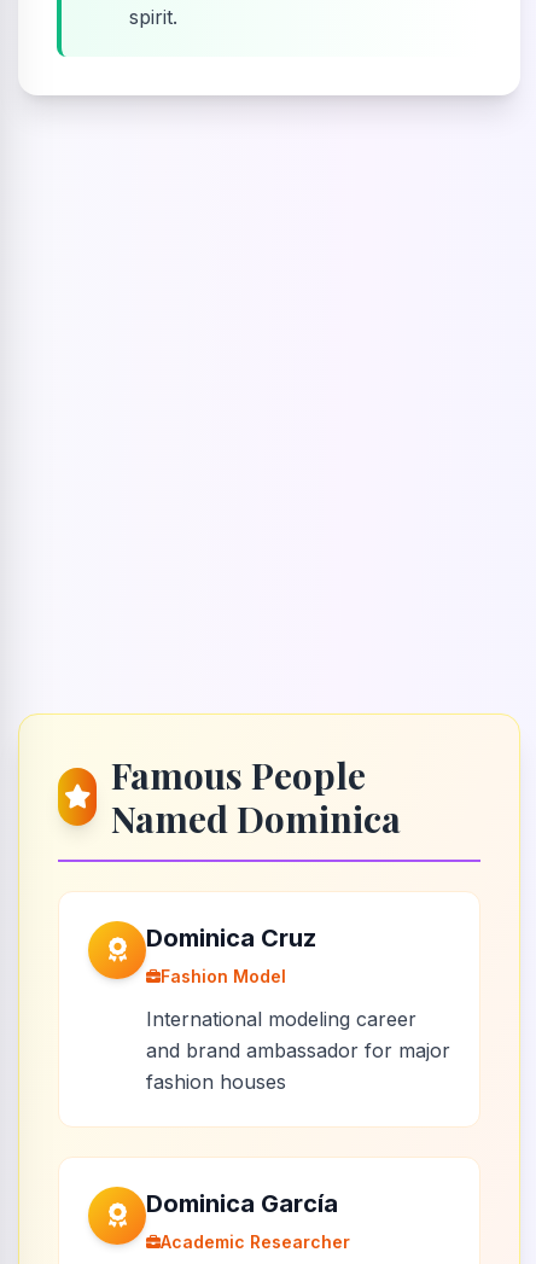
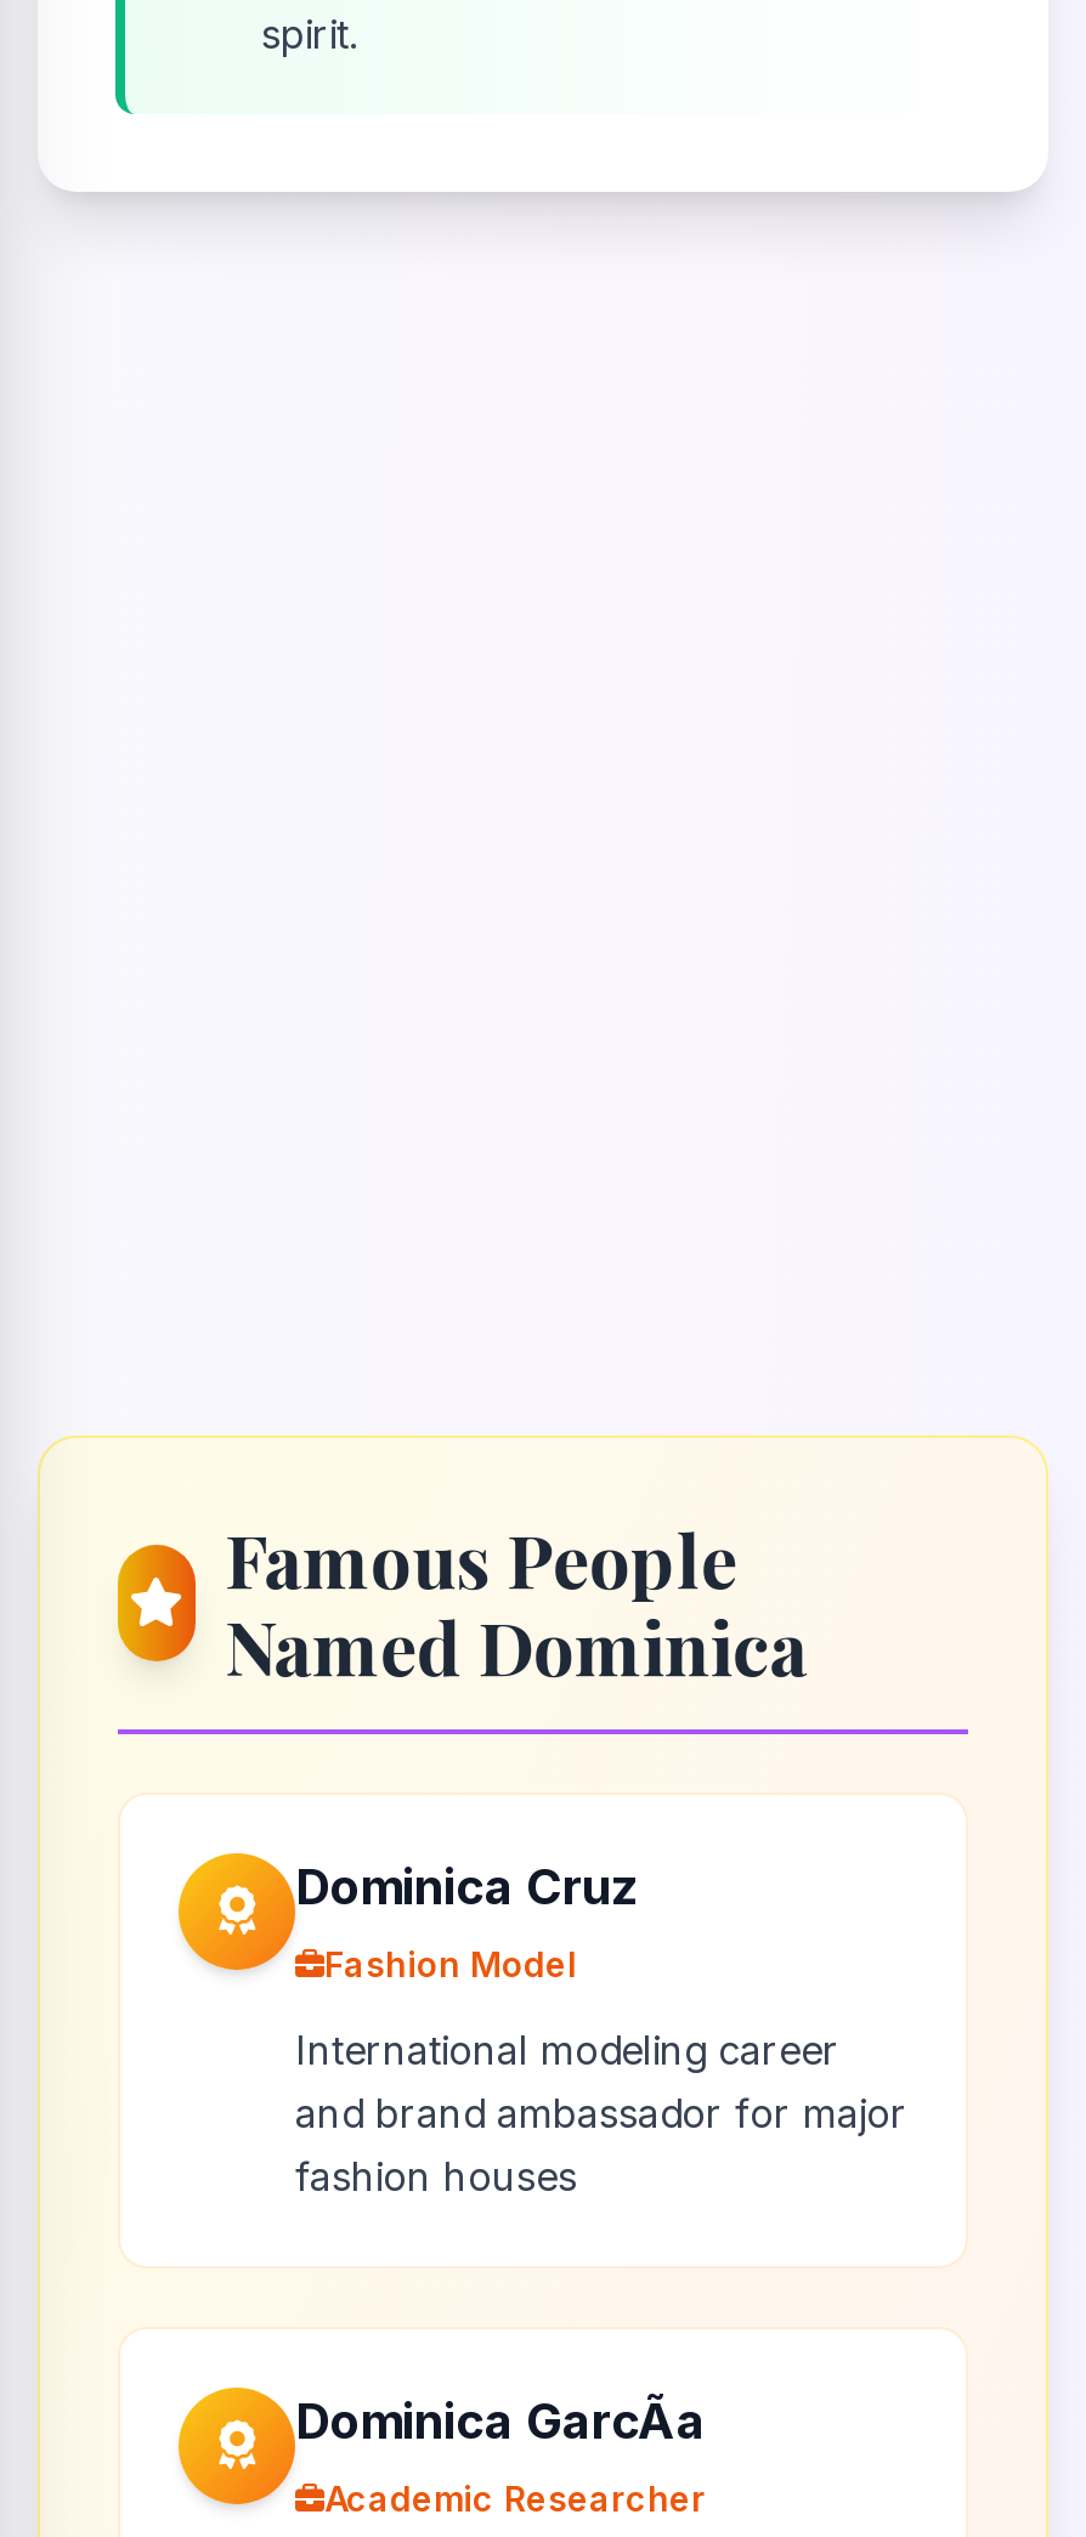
- Dominica García
+ Dominica GarcÃa
